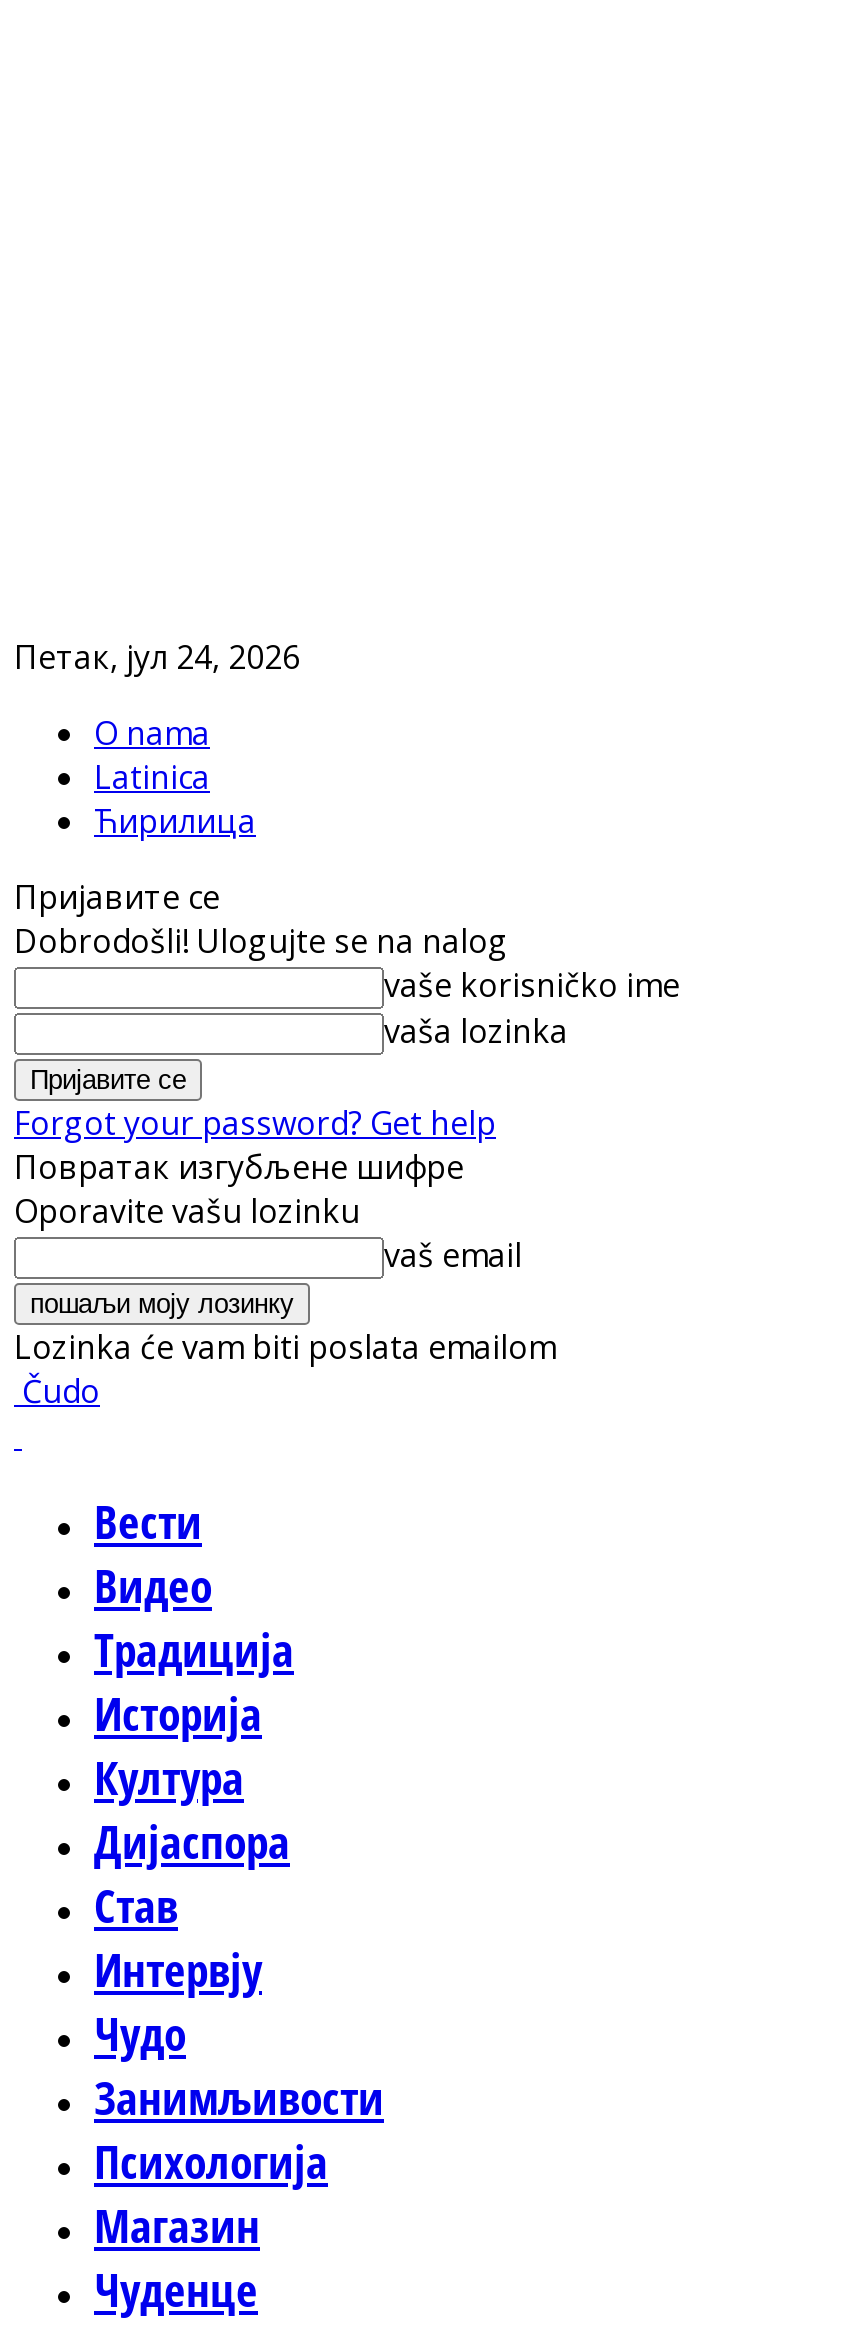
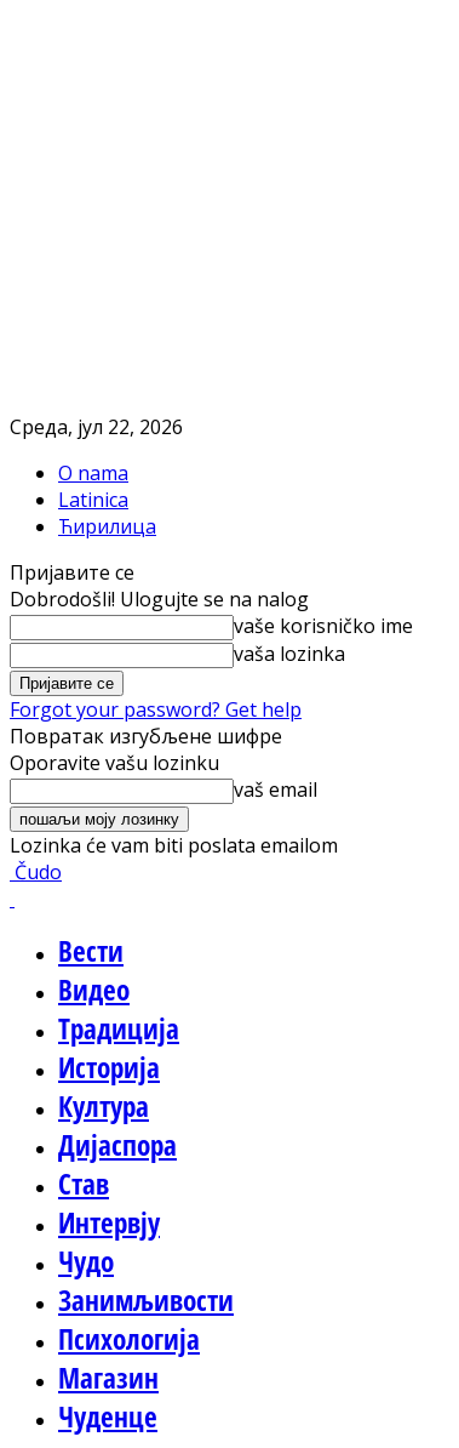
- Петак, јул 24, 2026
+ Cреда, јул 22, 2026
